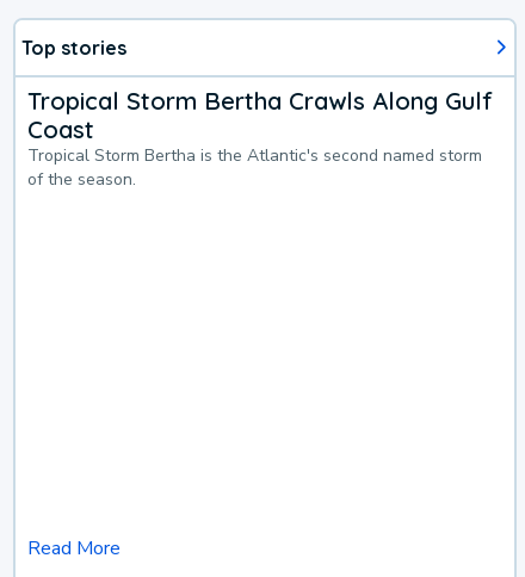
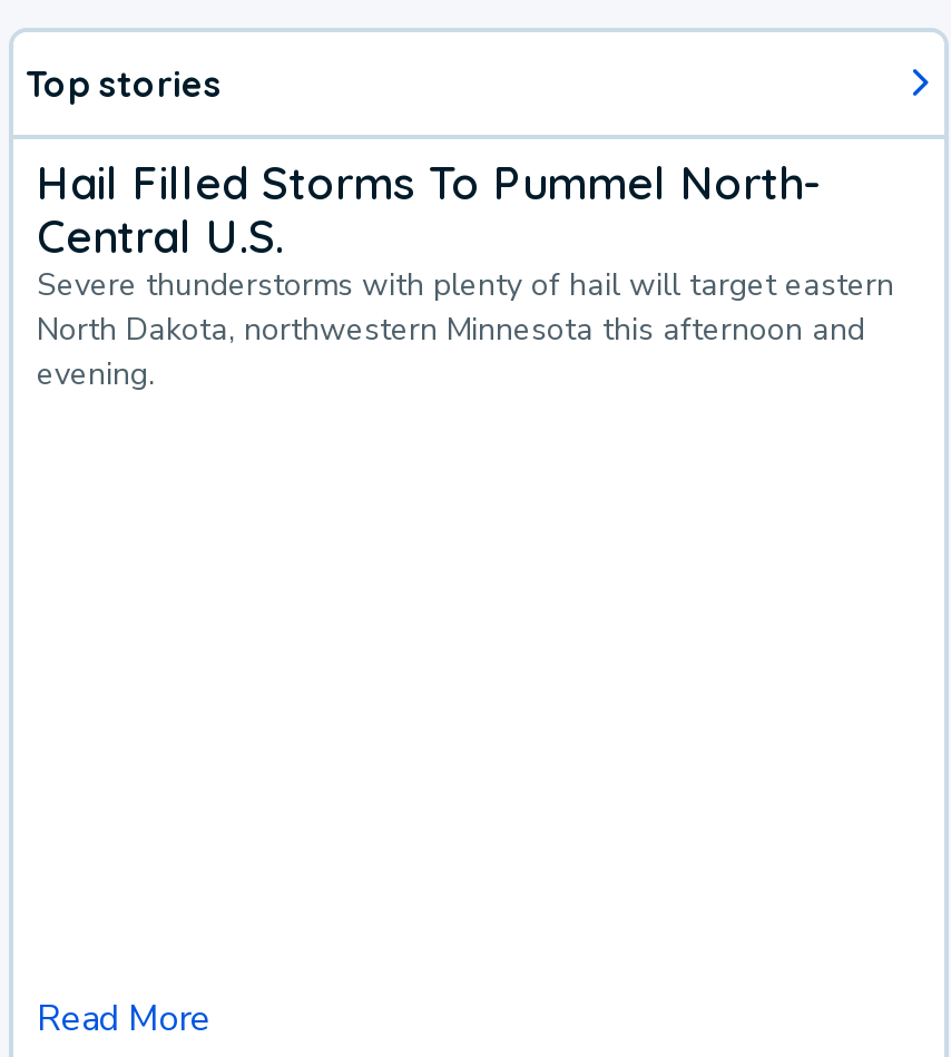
- Tropical Storm Bertha Crawls Along Gulf
- Coast
- Tropical Storm Bertha is the Atlantic's second named storm
- of the season.
+ Hail Filled Storms To Pummel North-
+ Central U.S.
+ Severe thunderstorms with plenty of hail will target eastern
+ North Dakota, northwestern Minnesota this afternoon and
+ evening.
